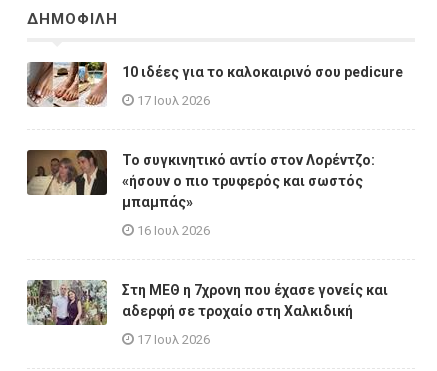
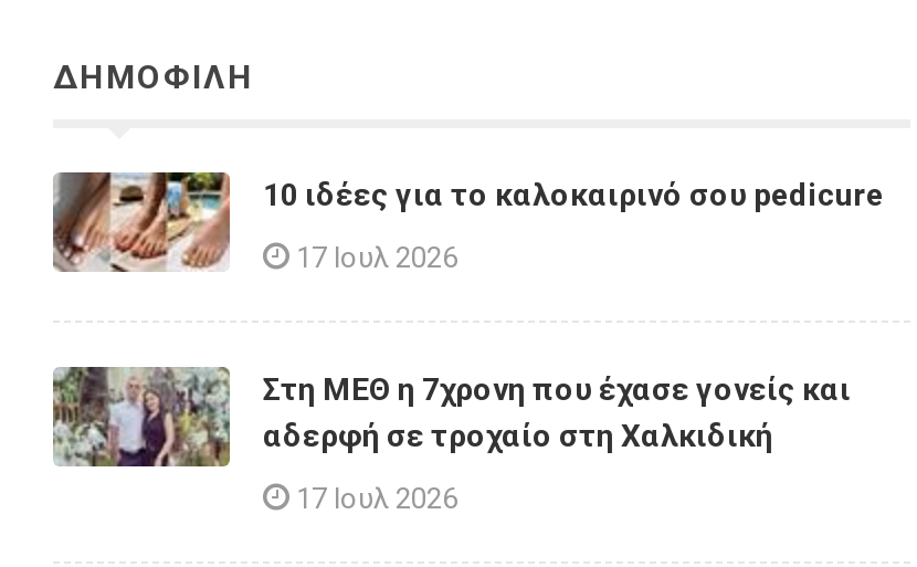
- [image]
- Το συγκινητικό αντίο στον Λορέντζο:
- «ήσουν ο πιο τρυφερός και σωστός
- μπαμπάς»
- 16 Ιουλ 2026
